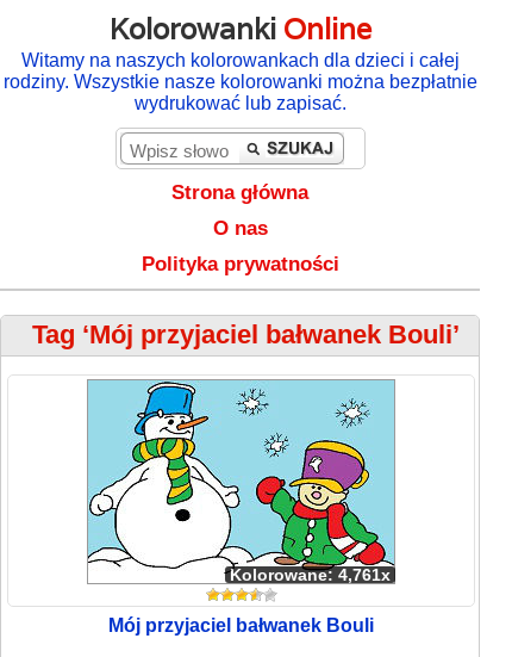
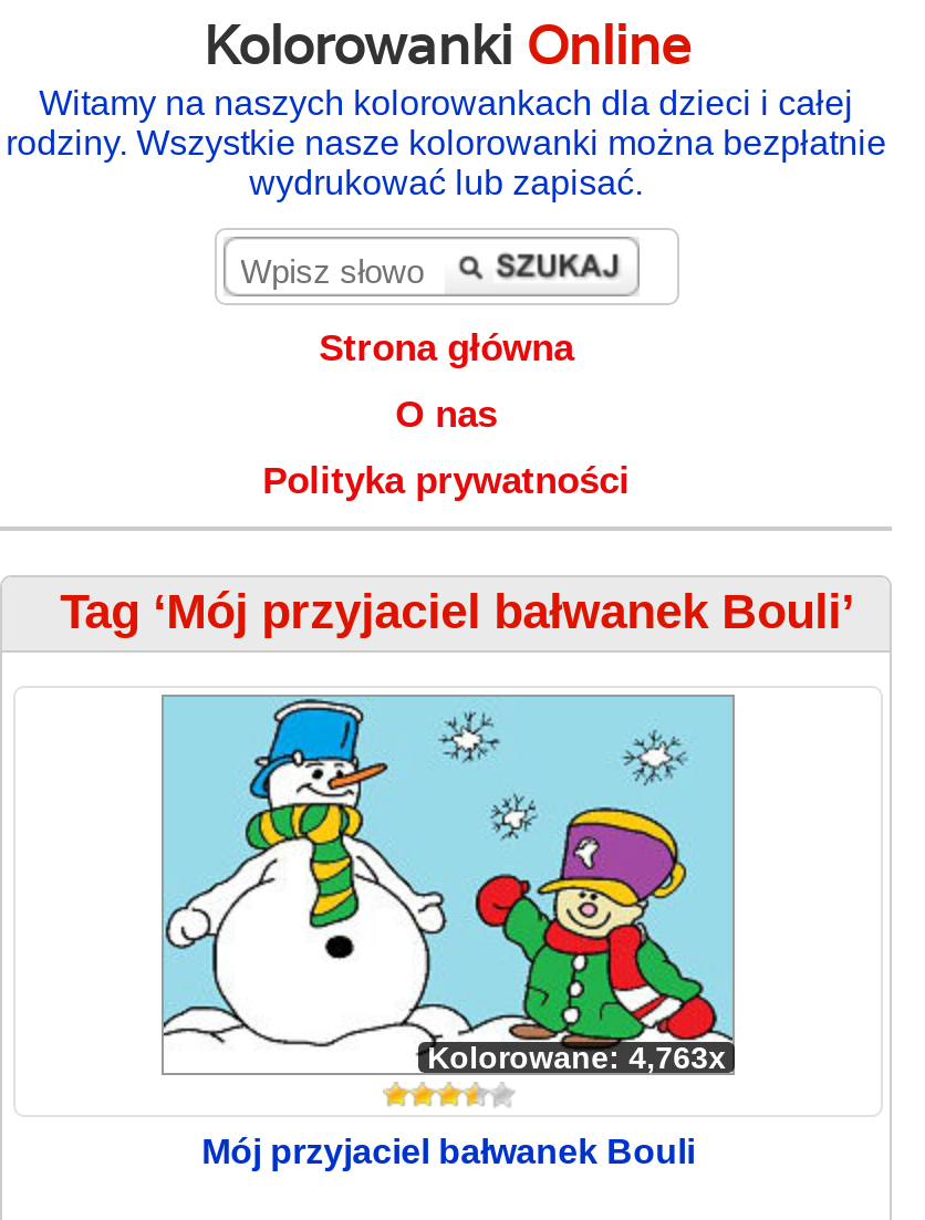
- Kolorowane: 4,761x
+ Kolorowane: 4,763x
